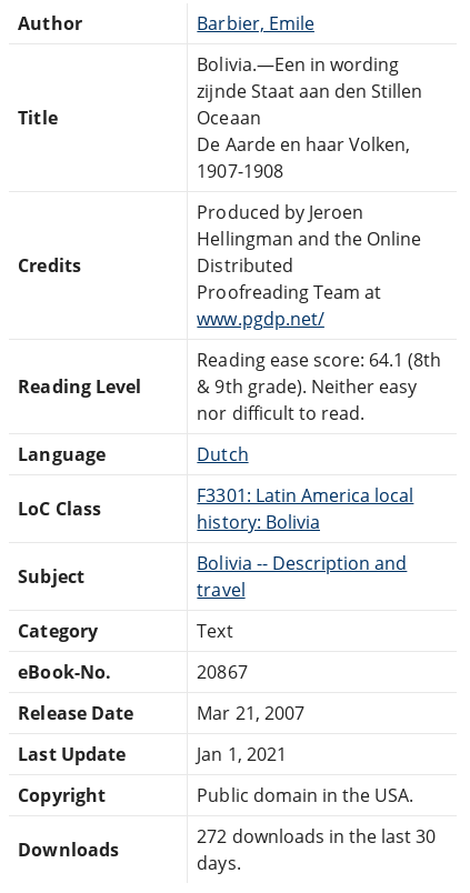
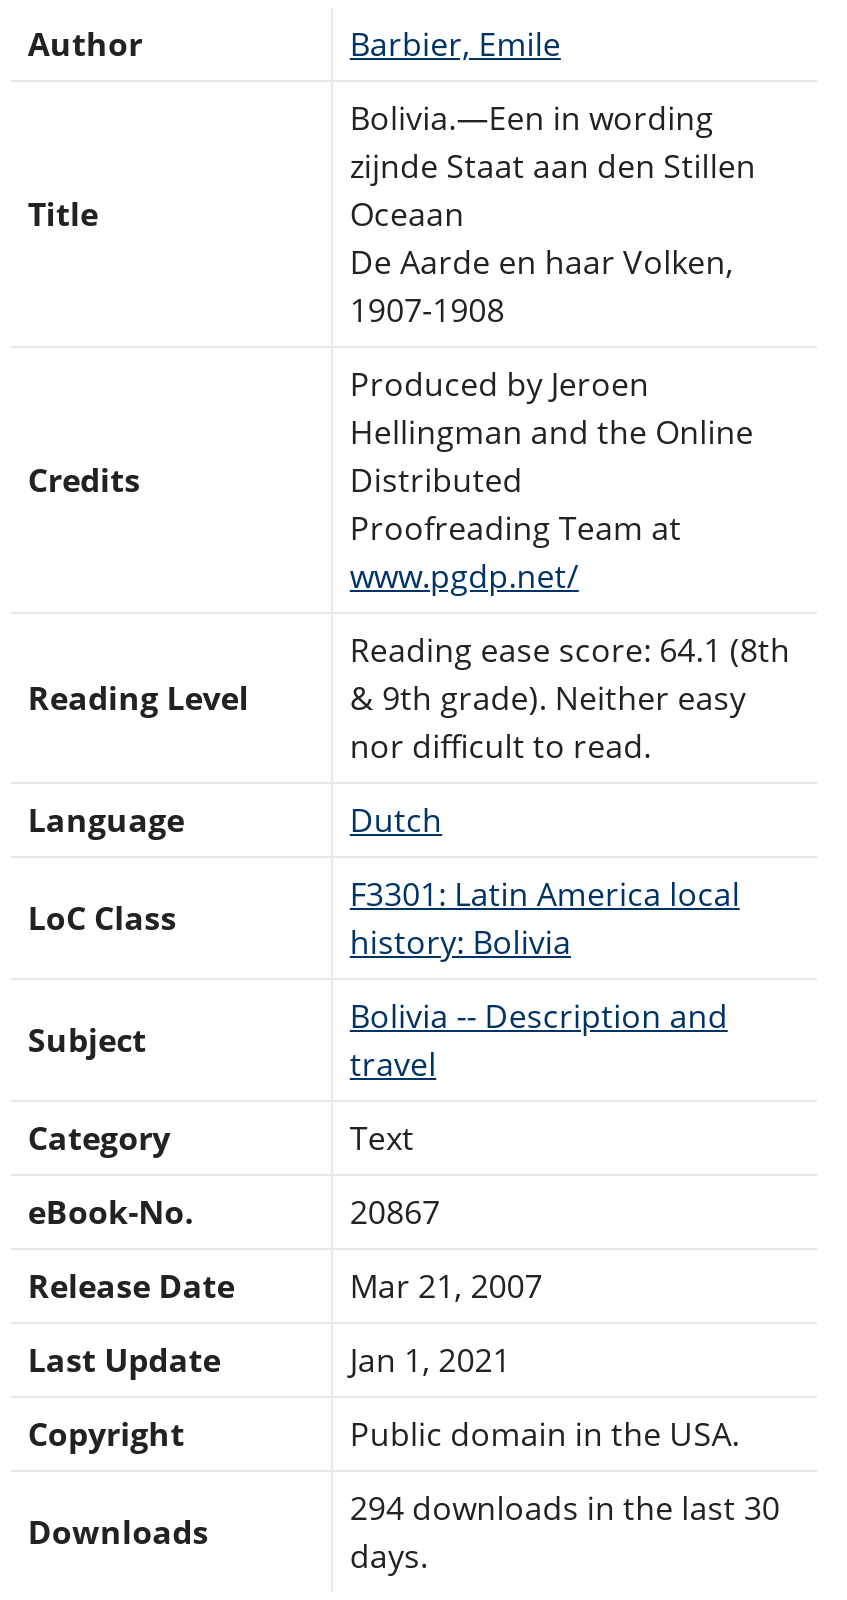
- 272 downloads in the last 30
+ 294 downloads in the last 30
